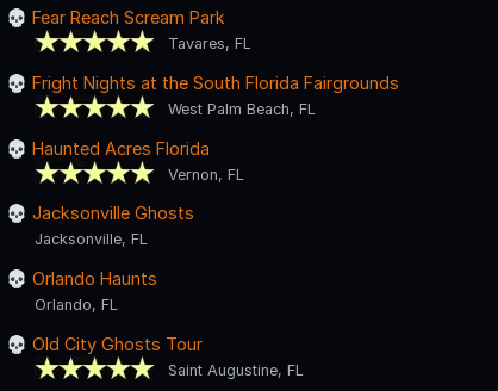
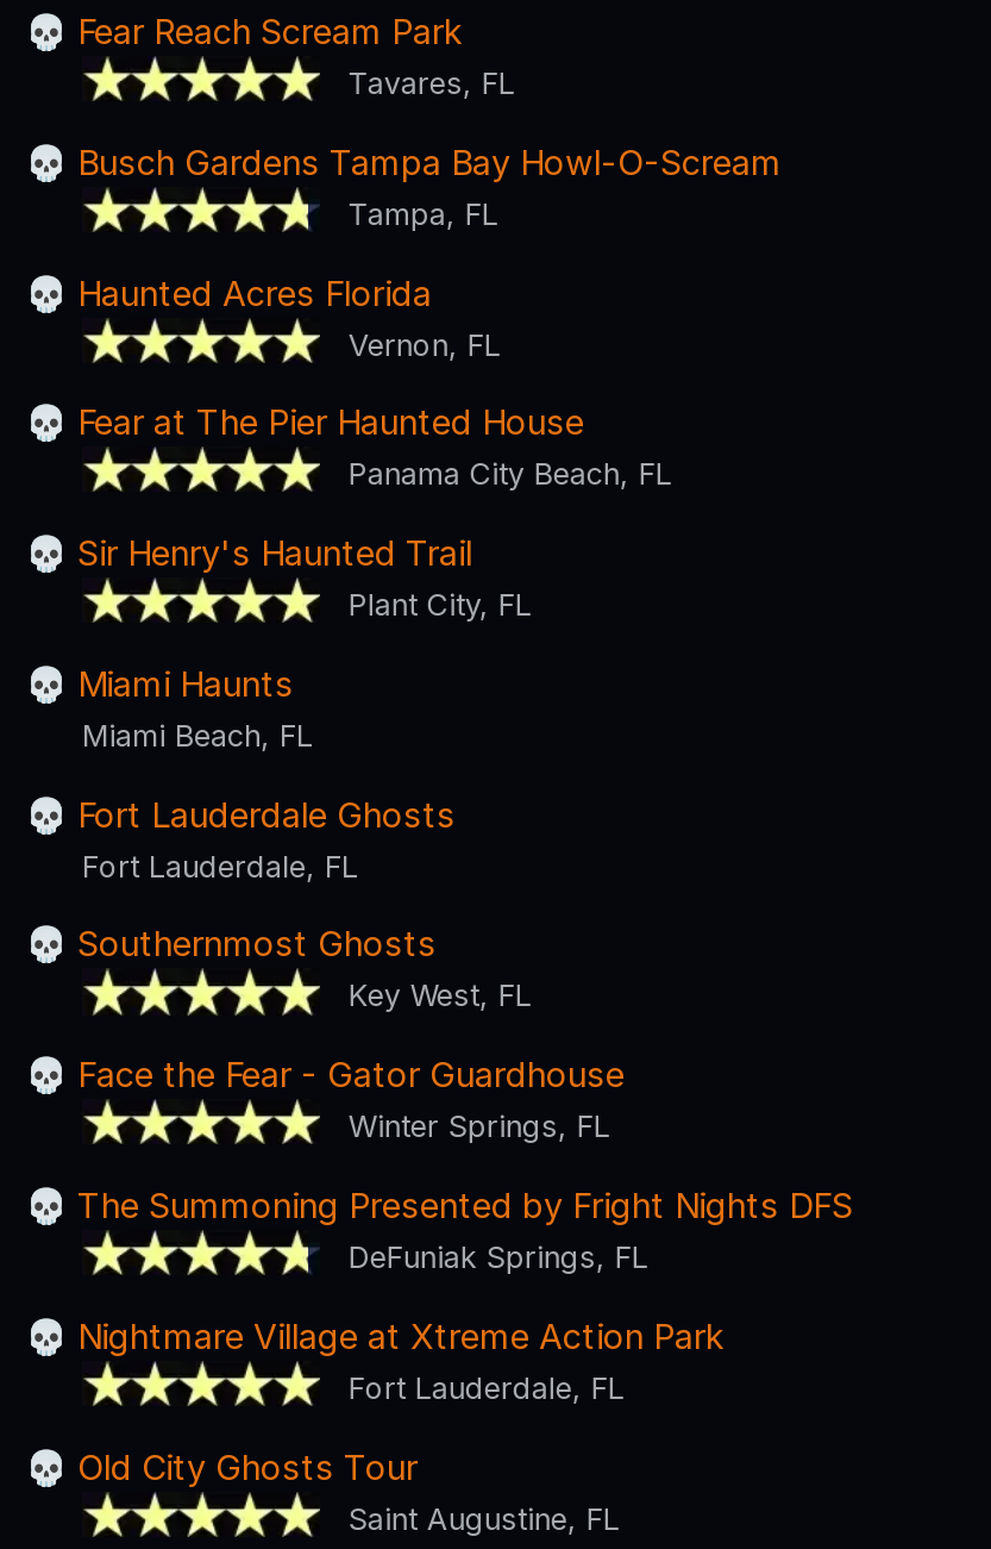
- Fright Nights at the South Florida Fairgrounds
- West Palm Beach, FL
+ Busch Gardens Tampa Bay Howl-O-Scream
+ Tampa, FL

- Jacksonville Ghosts
- Jacksonville, FL
- Orlando Haunts
- Orlando, FL
+ Fear at The Pier Haunted House
+ Panama City Beach, FL
+ Sir Henry's Haunted Trail
+ Plant City, FL
+ Miami Haunts
+ Miami Beach, FL
+ Fort Lauderdale Ghosts
+ Fort Lauderdale, FL
+ Southernmost Ghosts
+ Key West, FL
+ Face the Fear - Gator Guardhouse
+ Winter Springs, FL
+ The Summoning Presented by Fright Nights DFS
+ DeFuniak Springs, FL
+ Nightmare Village at Xtreme Action Park
+ Fort Lauderdale, FL
